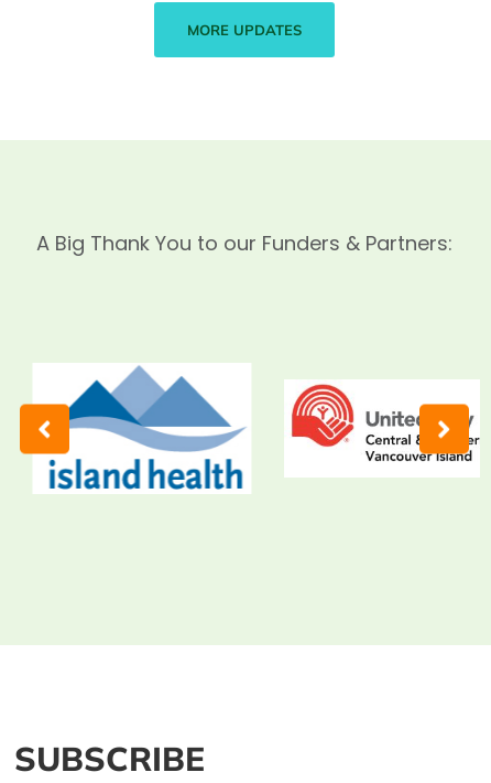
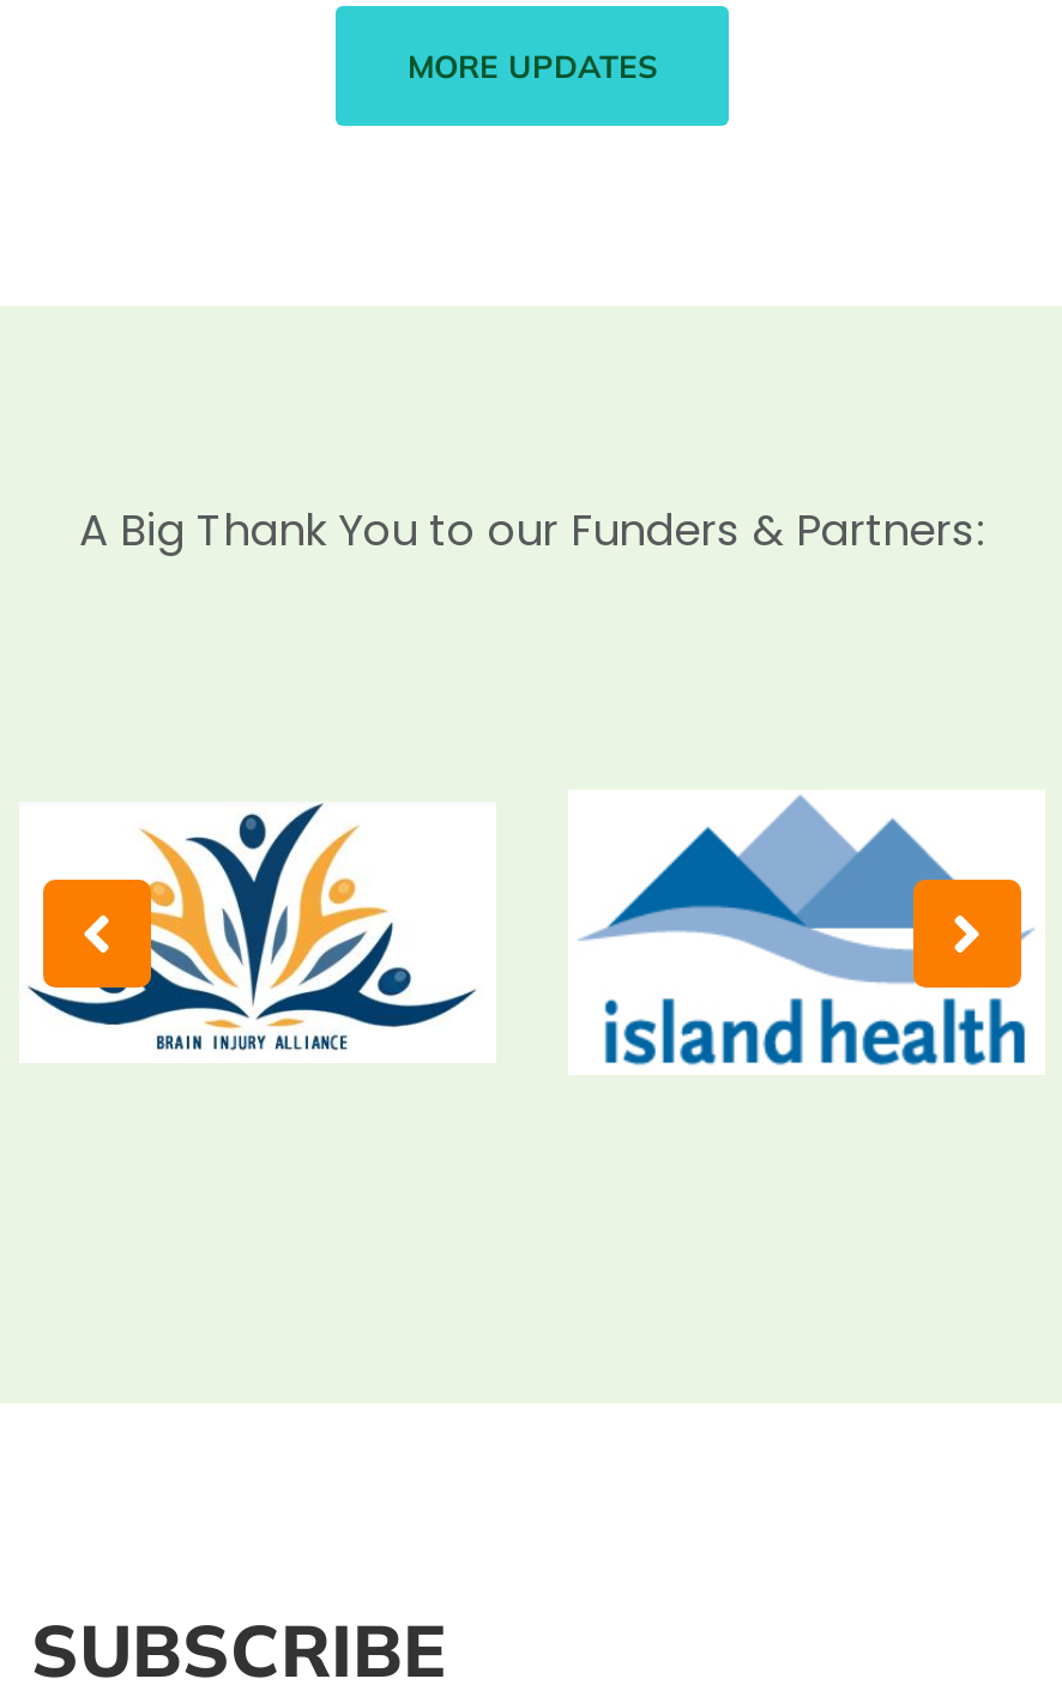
- [image]
+ [image]

- [image]
+ [image]
